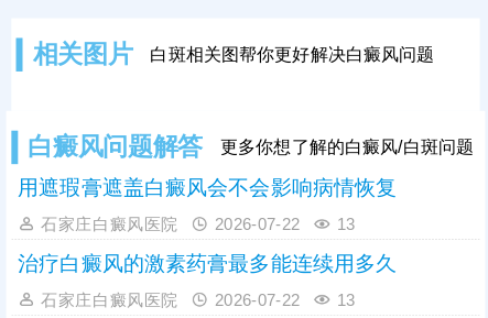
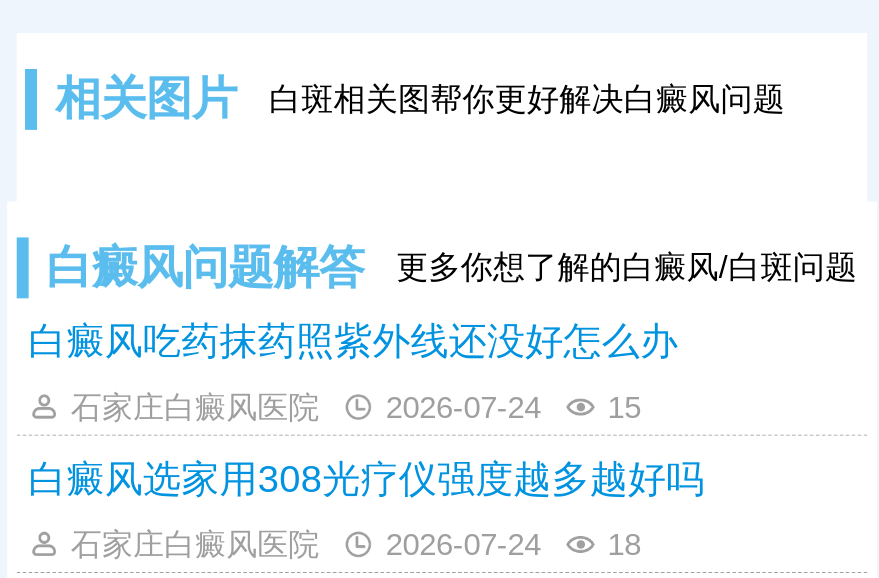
- 用遮瑕膏遮盖白癜风会不会影响病情恢复
+ 白癜风吃药抹药照紫外线还没好怎么办

- 2026-07-22
- 13
+ 2026-07-24
+ 15

- 治疗白癜风的激素药膏最多能连续用多久
+ 白癜风选家用308光疗仪强度越多越好吗

- 2026-07-22
- 13
+ 2026-07-24
+ 18
